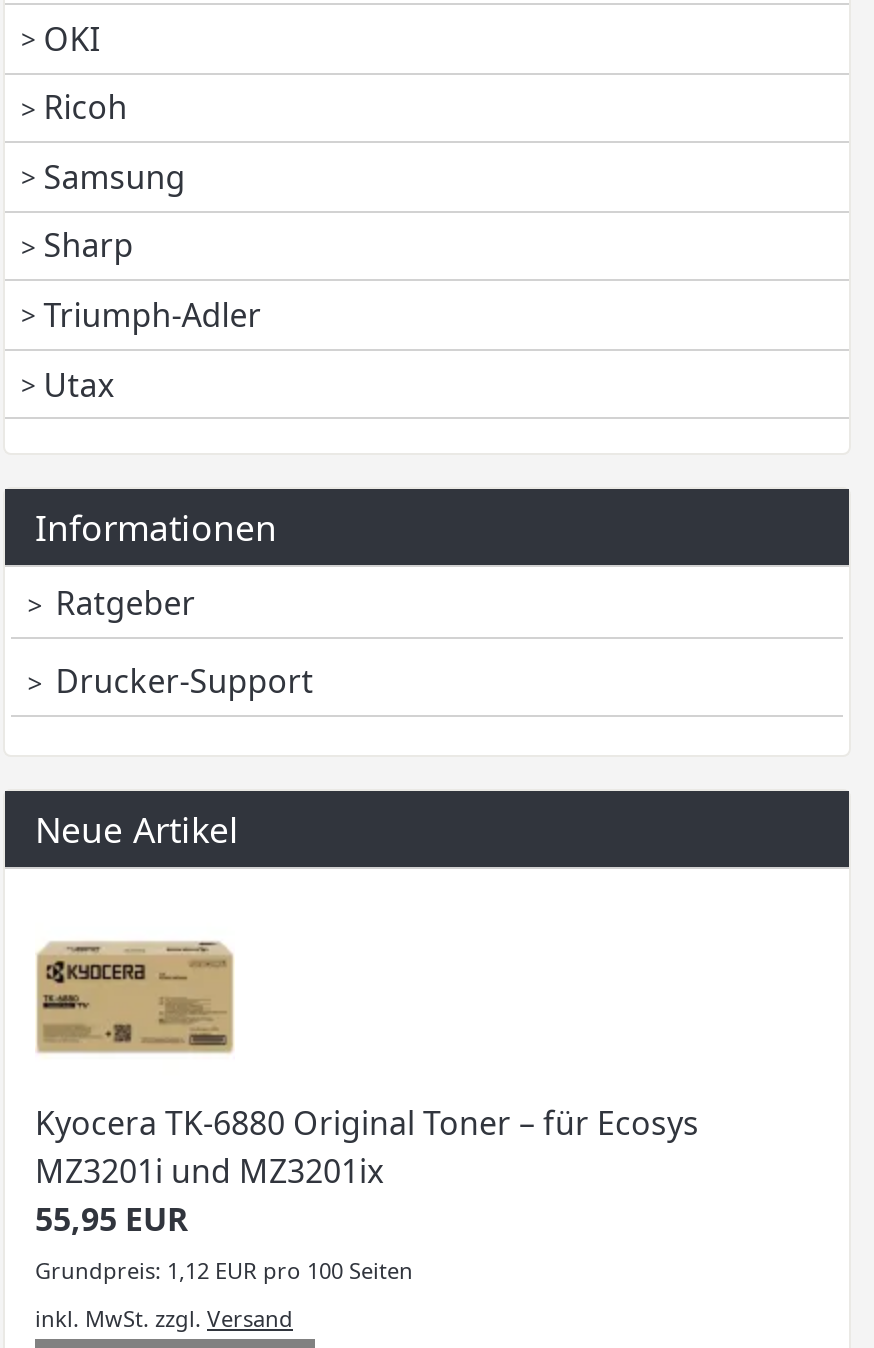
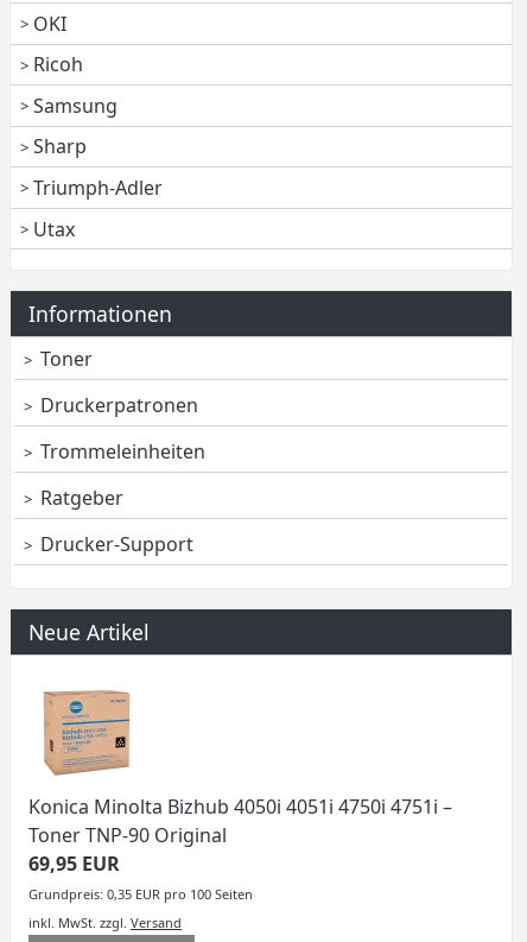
+ Toner
+ Druckerpatronen
+ Trommeleinheiten

- [image]
- Kyocera TK-6880 Original Toner – für Ecosys
- MZ3201i und MZ3201ix
- 55,95 EUR
- Grundpreis: 1,12 EUR pro 100 Seiten
+ [image]
+ Konica Minolta Bizhub 4050i 4051i 4750i 4751i –
+ Toner TNP-90 Original
+ 69,95 EUR
+ Grundpreis: 0,35 EUR pro 100 Seiten
